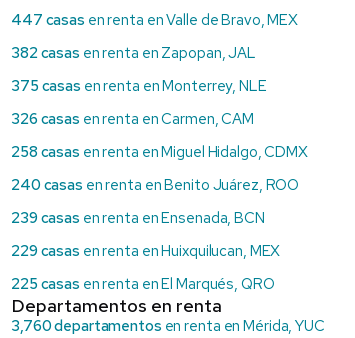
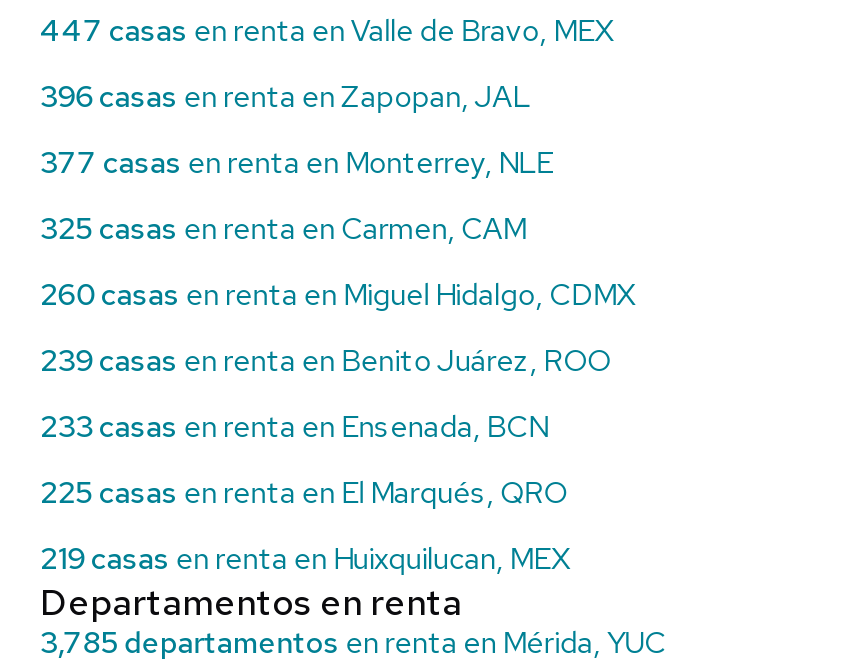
- 382 casas en renta en Zapopan, JAL
- 375 casas en renta en Monterrey, NLE
- 326 casas en renta en Carmen, CAM
- 258 casas en renta en Miguel Hidalgo, CDMX
- 240 casas en renta en Benito Juárez, ROO
- 239 casas en renta en Ensenada, BCN
- 229 casas en renta en Huixquilucan, MEX
+ 396 casas en renta en Zapopan, JAL
+ 377 casas en renta en Monterrey, NLE
+ 325 casas en renta en Carmen, CAM
+ 260 casas en renta en Miguel Hidalgo, CDMX
+ 239 casas en renta en Benito Juárez, ROO
+ 233 casas en renta en Ensenada, BCN

moved up: 225 casas en renta en El Marqués, QRO

+ 219 casas en renta en Huixquilucan, MEX

- 3,760 departamentos en renta en Mérida, YUC
+ 3,785 departamentos en renta en Mérida, YUC
